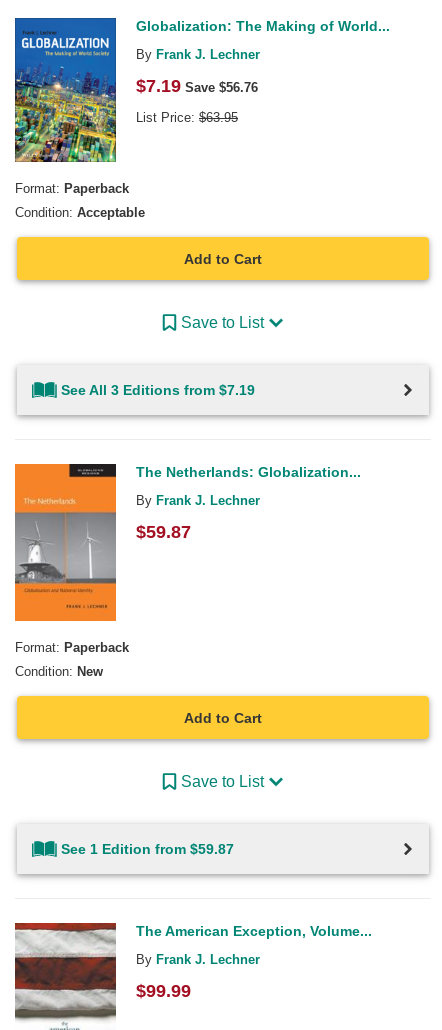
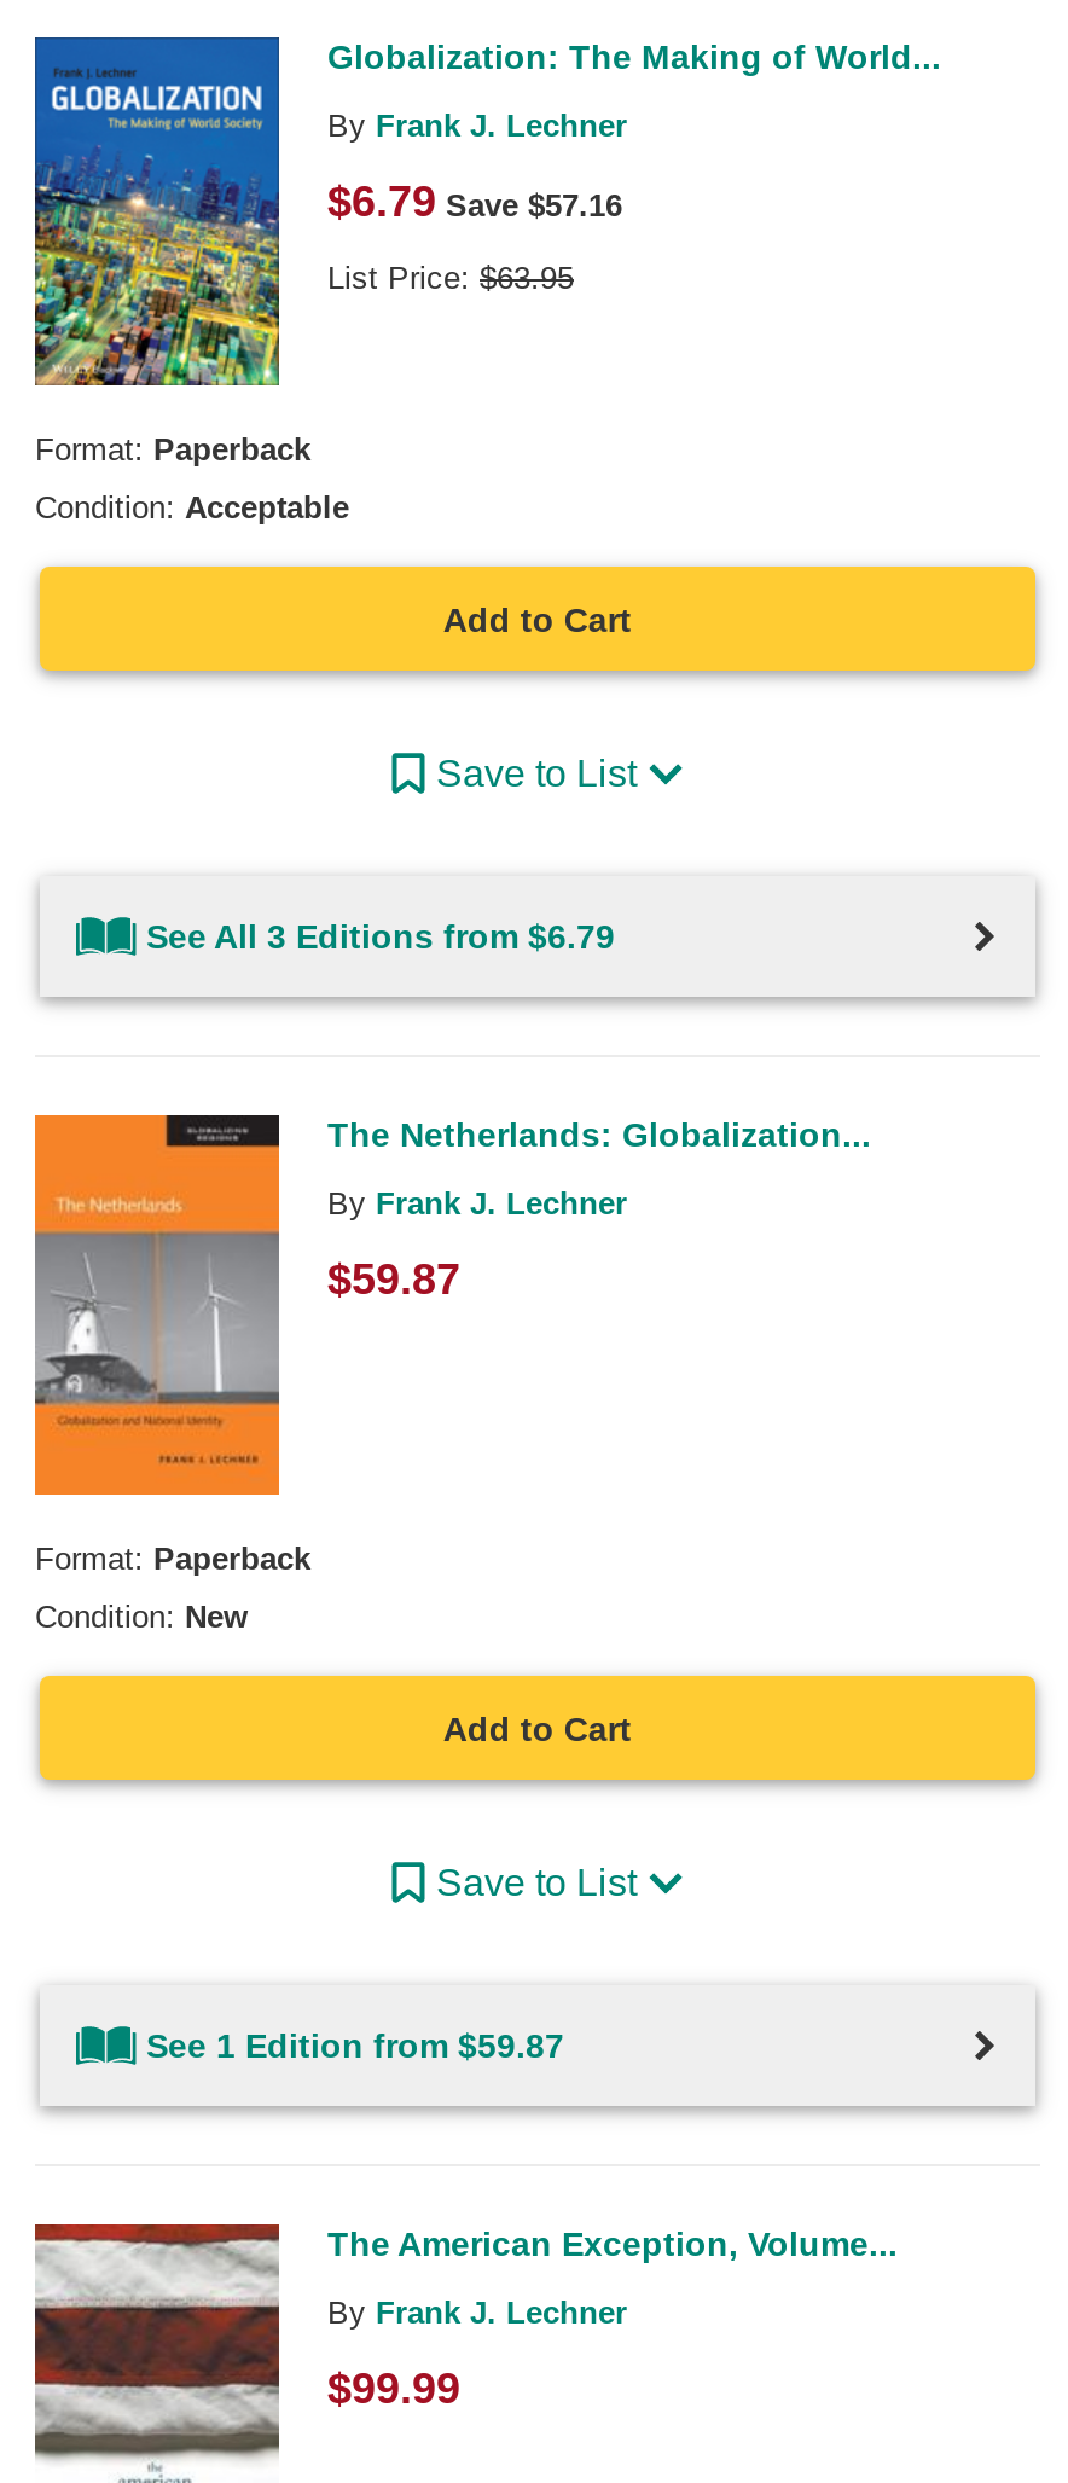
- $7.19 Save $56.76
+ $6.79 Save $57.16

- See All 3 Editions from $7.19
+ See All 3 Editions from $6.79
